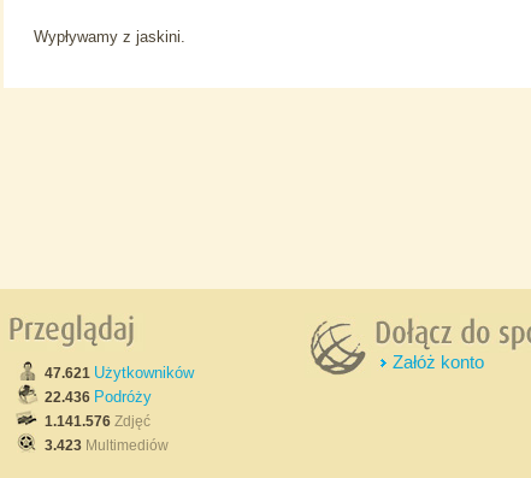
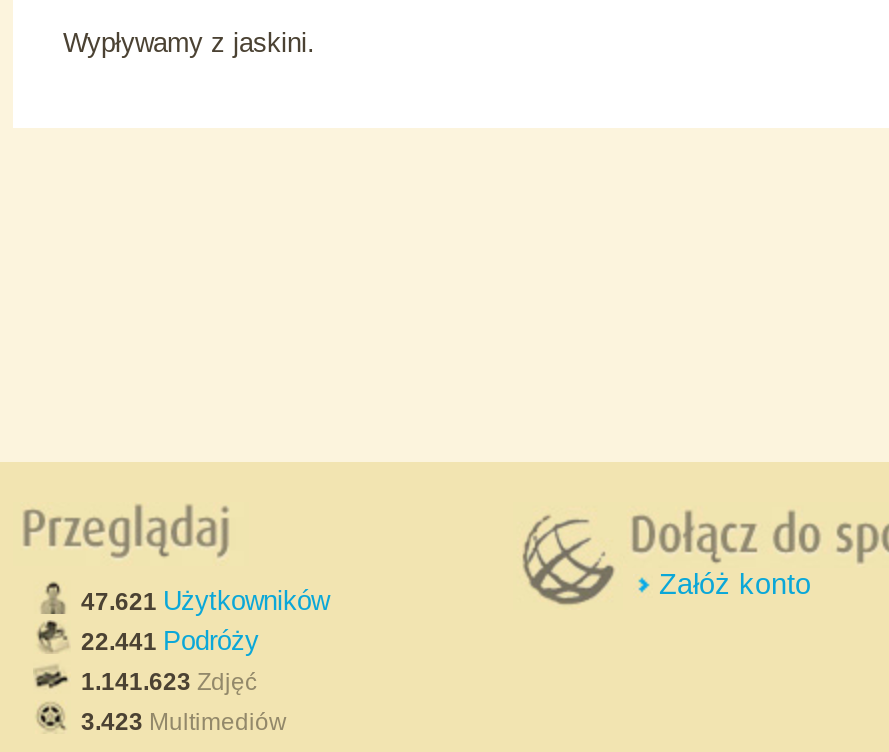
- 22.436 Podróży
+ 22.441 Podróży

- 1.141.576 Zdjęć
+ 1.141.623 Zdjęć
